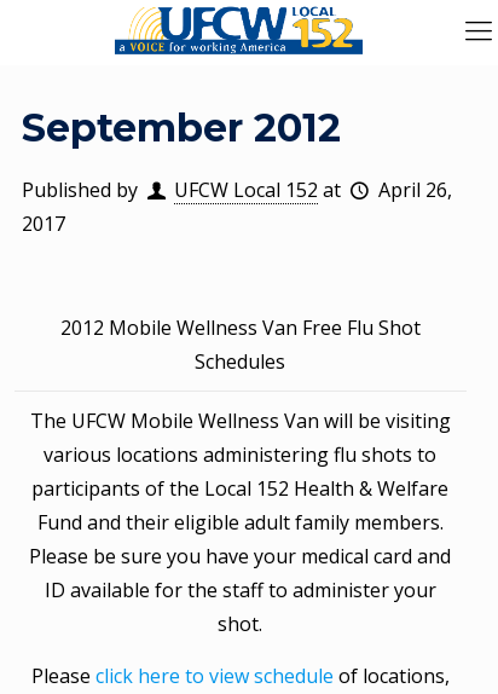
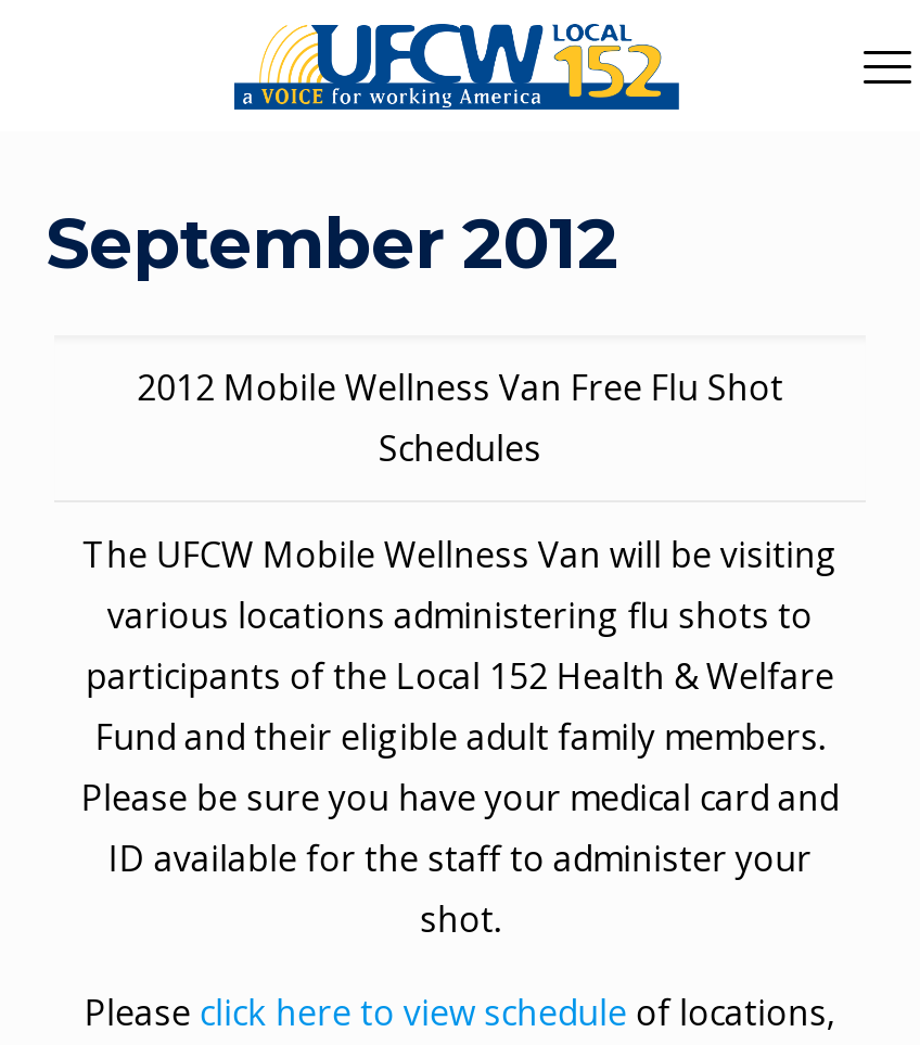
- Published by
- UFCW Local 152 at
- April 26,
- 2017
